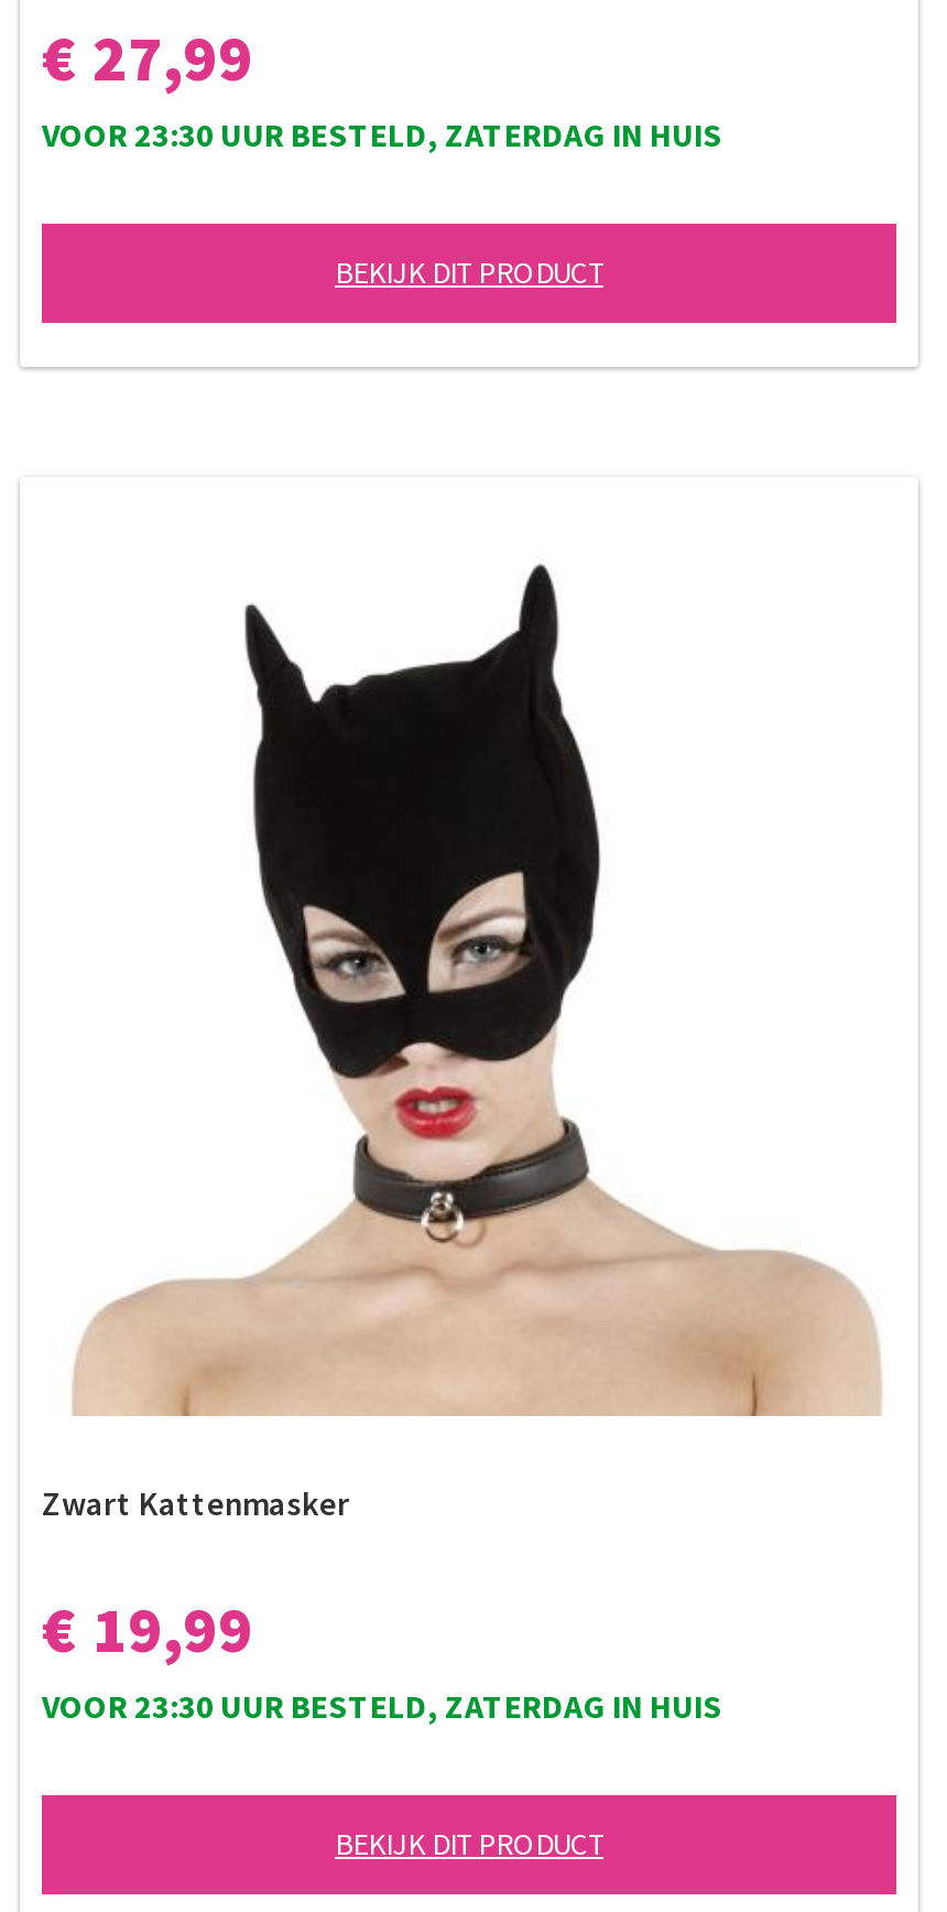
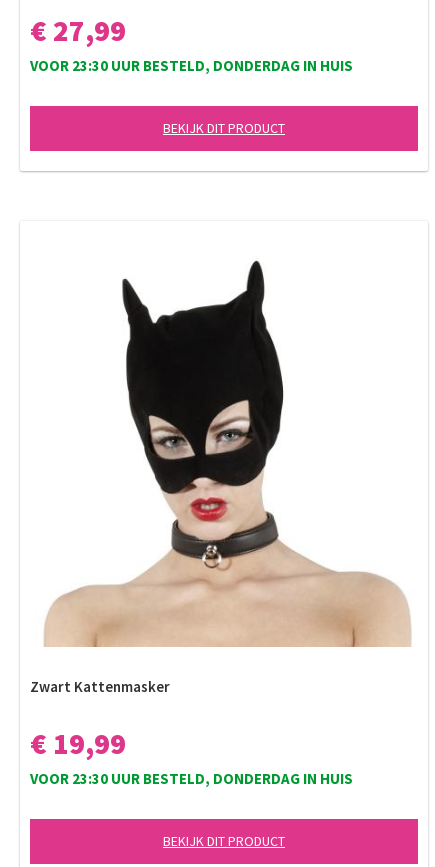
- VOOR 23:30 UUR BESTELD, ZATERDAG IN HUIS
+ VOOR 23:30 UUR BESTELD, DONDERDAG IN HUIS

- VOOR 23:30 UUR BESTELD, ZATERDAG IN HUIS
+ VOOR 23:30 UUR BESTELD, DONDERDAG IN HUIS
